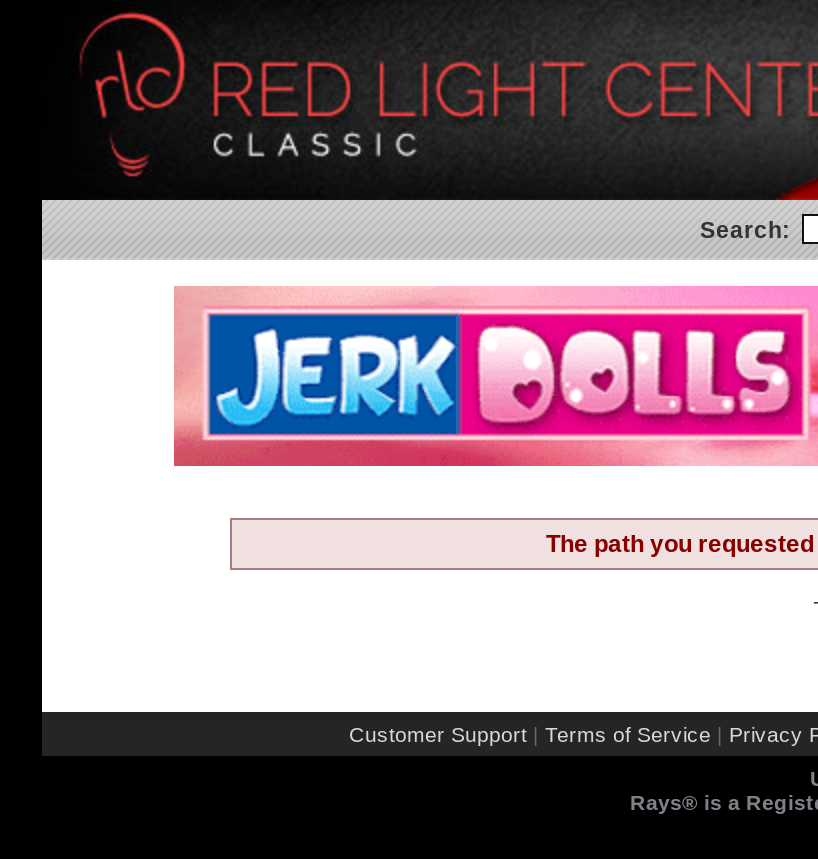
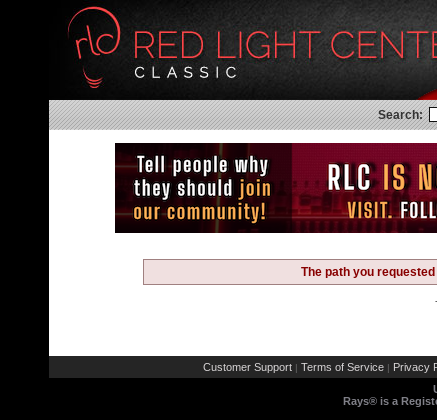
- [image]
+ [image]
